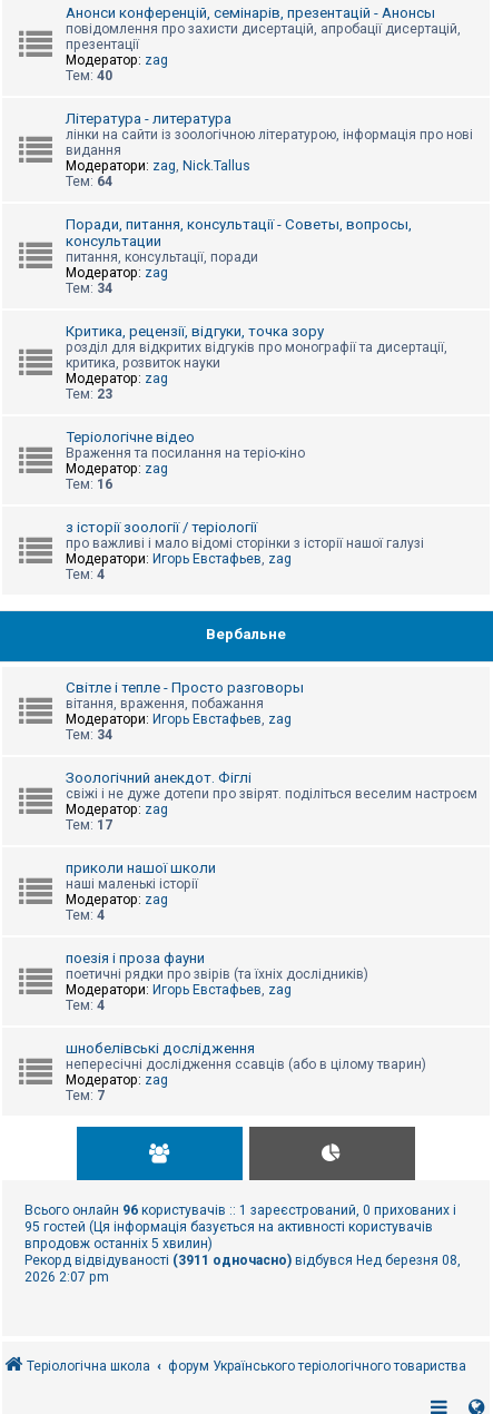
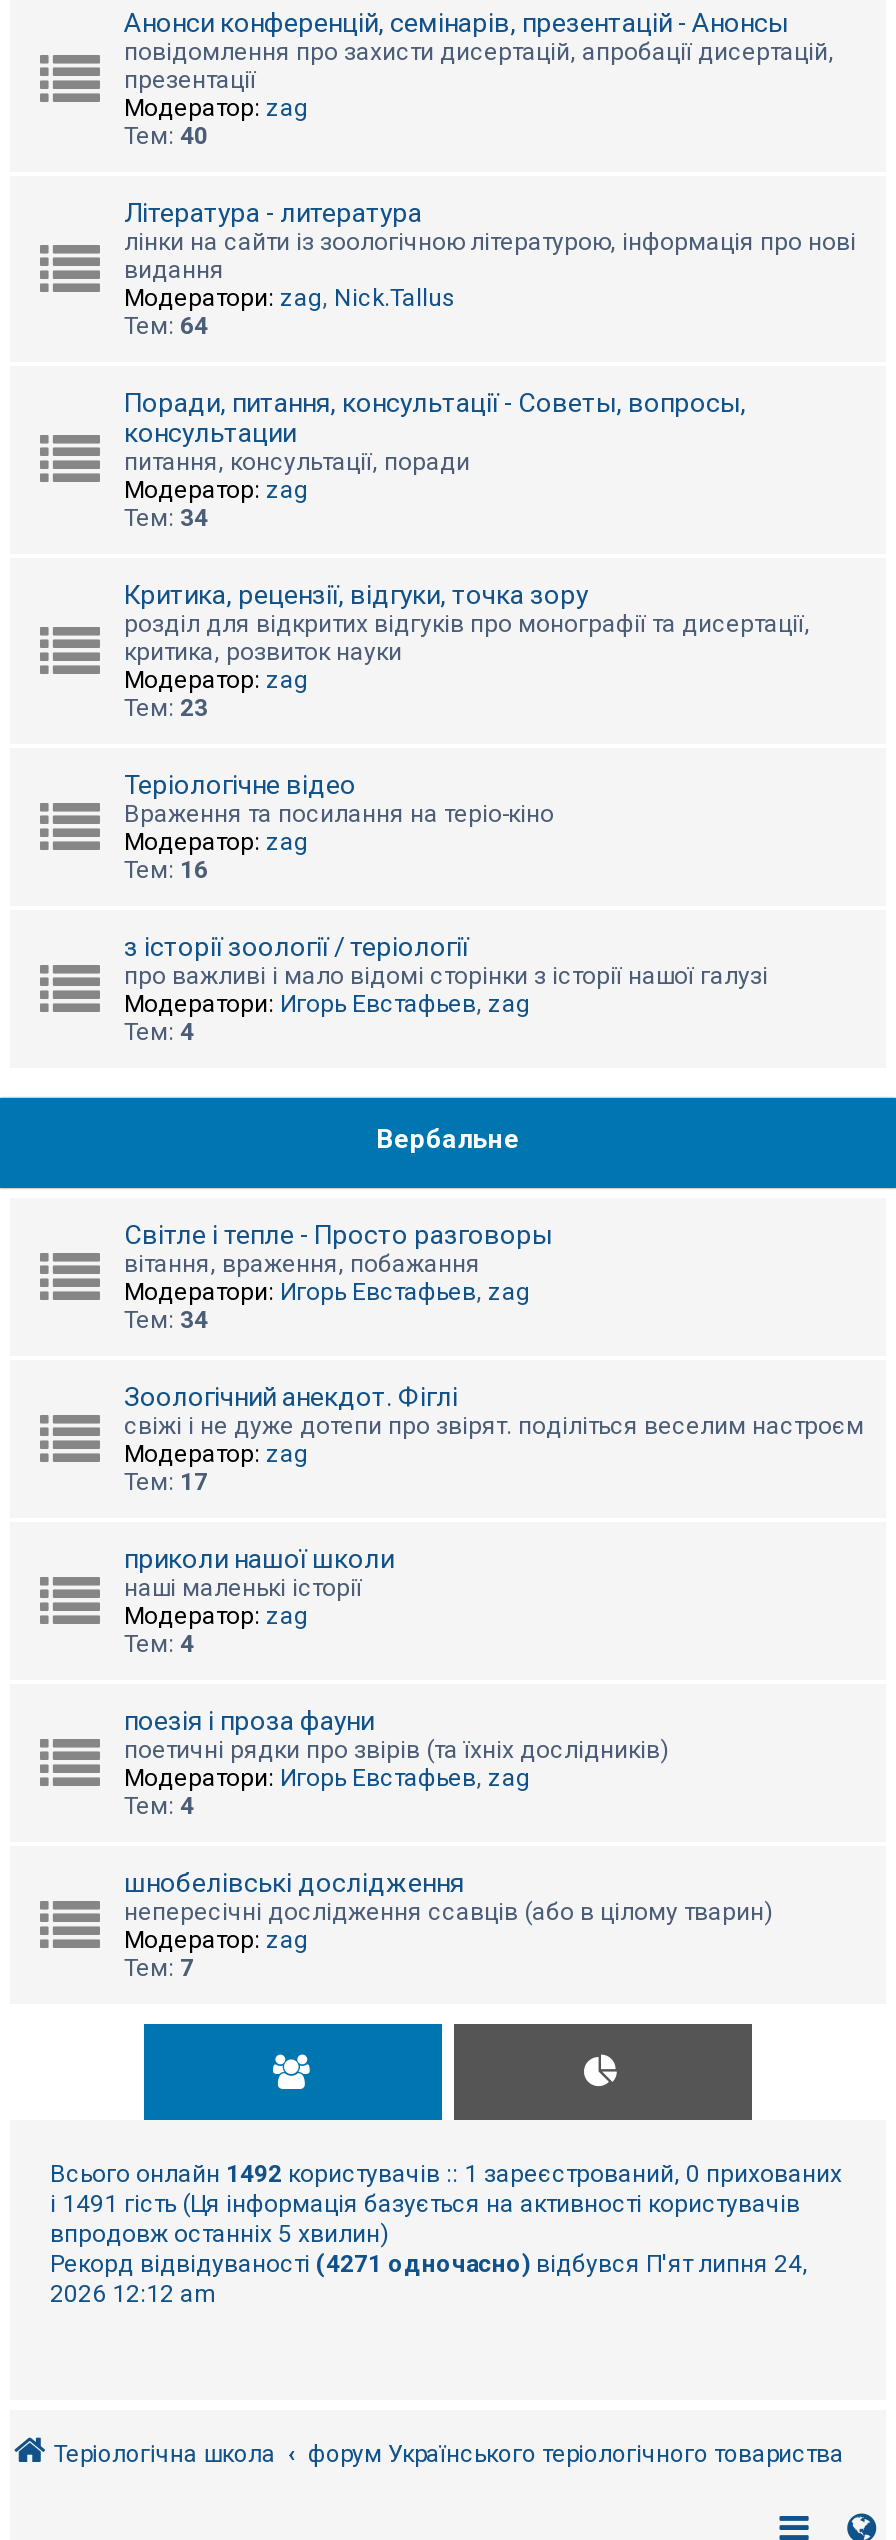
- Всього онлайн 96 користувачів :: 1 зареєстрований, 0 прихованих і
- 95 гостей (Ця інформація базується на активності користувачів
+ Всього онлайн 1492 користувачів :: 1 зареєстрований, 0 прихованих
+ і 1491 гість (Ця інформація базується на активності користувачів

- Рекорд відвідуваності (3911 одночасно) відбувся Нед березня 08,
- 2026 2:07 pm
+ Рекорд відвідуваності (4271 одночасно) відбувся П'ят липня 24,
+ 2026 12:12 am
